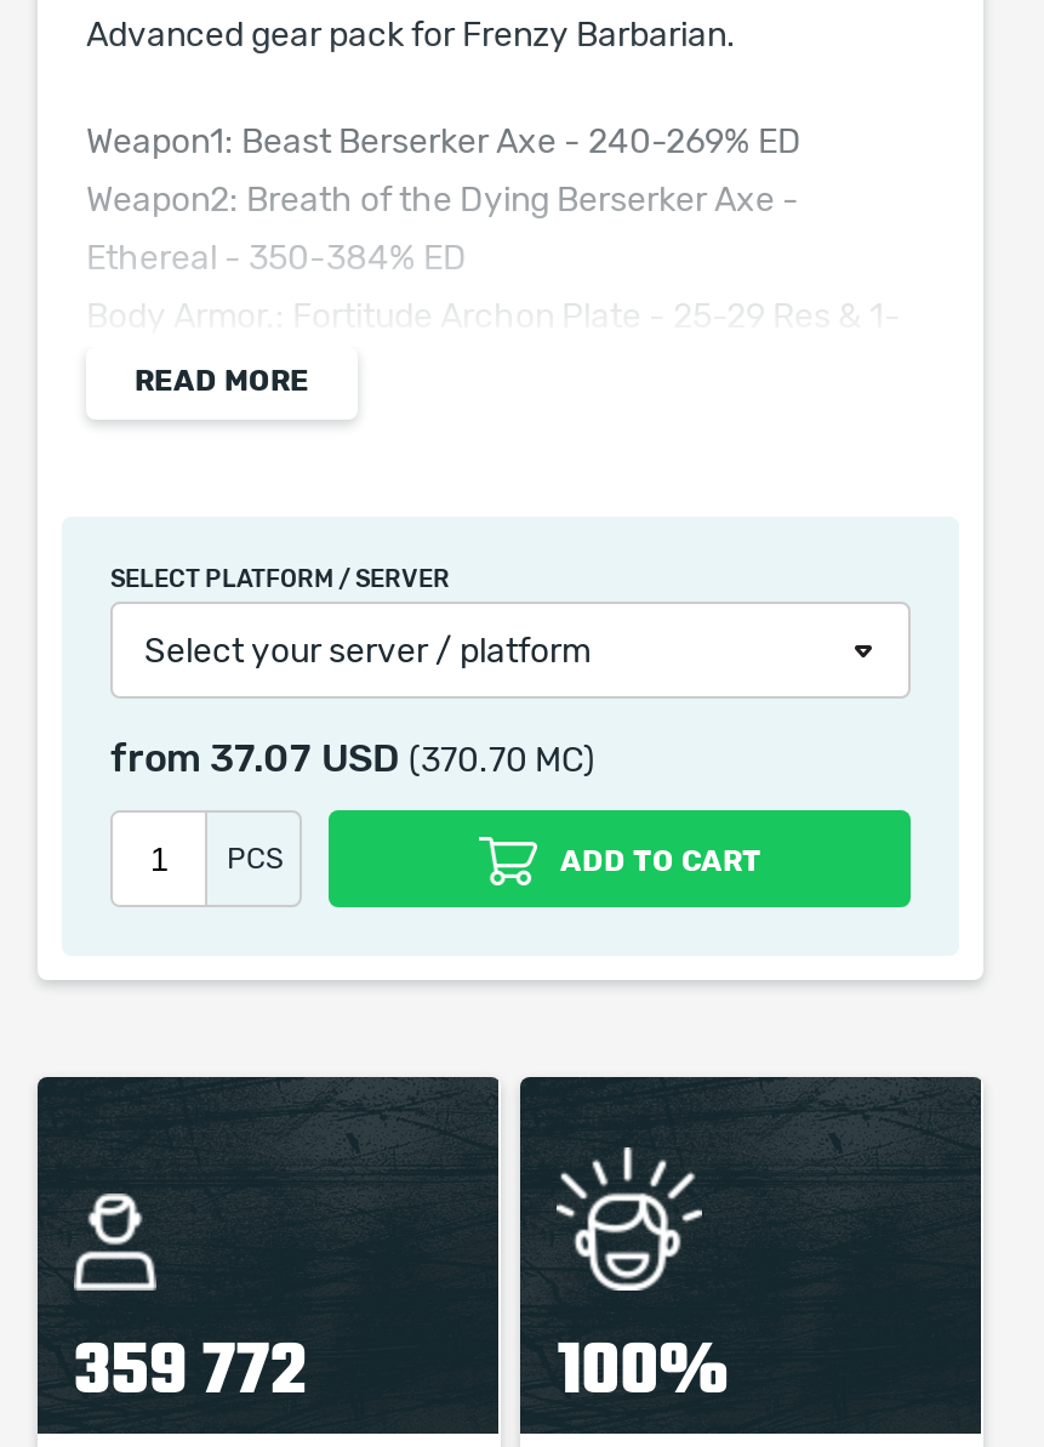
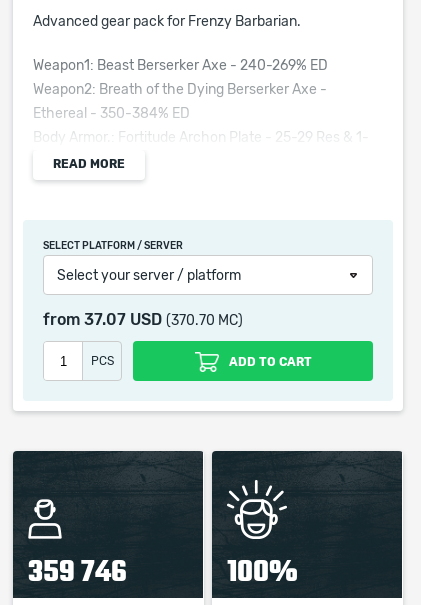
- 359 772
+ 359 746
